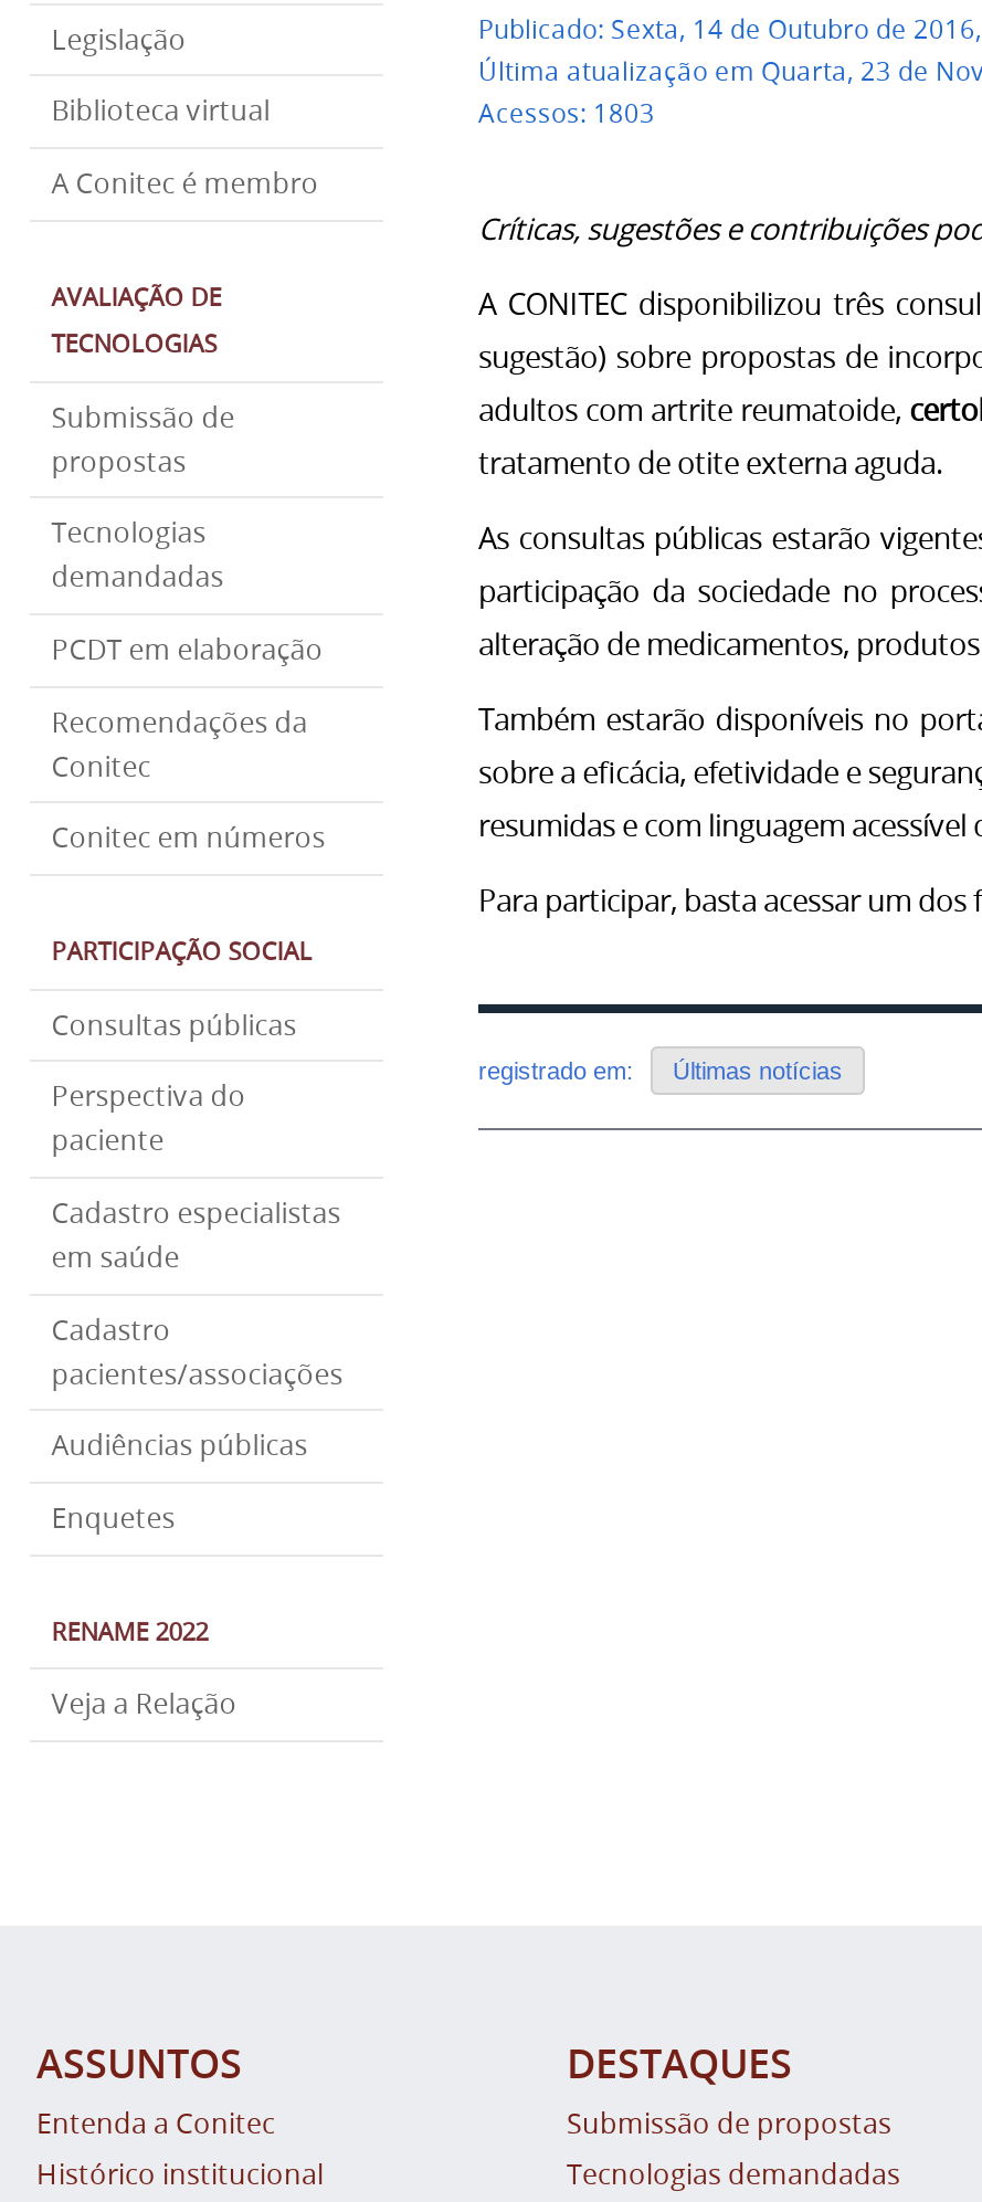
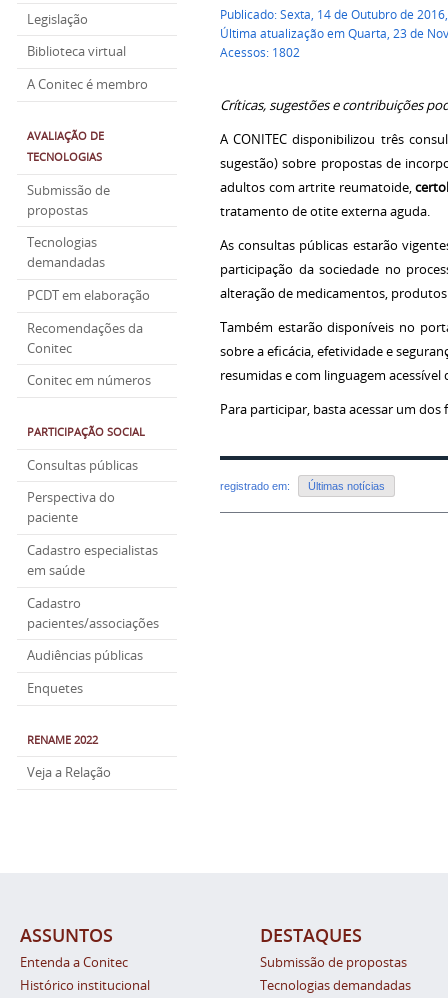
- Acessos: 1803
+ Acessos: 1802
